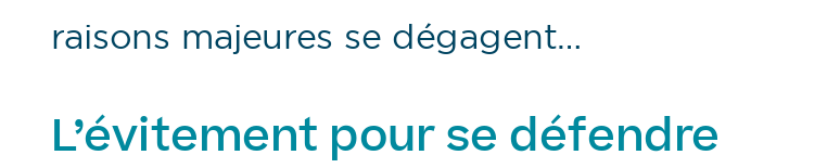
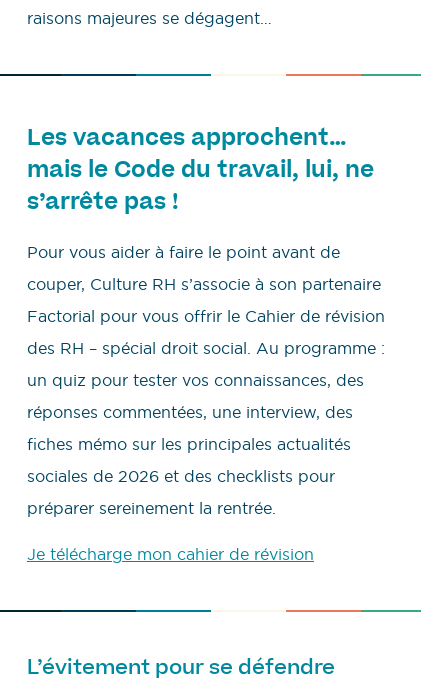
+ Les vacances approchent…
+ mais le Code du travail, lui, ne
+ s’arrête pas !
+ Pour vous aider à faire le point avant de
+ couper, Culture RH s’associe à son partenaire
+ Factorial pour vous offrir le Cahier de révision
+ des RH – spécial droit social. Au programme :
+ un quiz pour tester vos connaissances, des
+ réponses commentées, une interview, des
+ fiches mémo sur les principales actualités
+ sociales de 2026 et des checklists pour
+ préparer sereinement la rentrée.
+ Je télécharge mon cahier de révision
